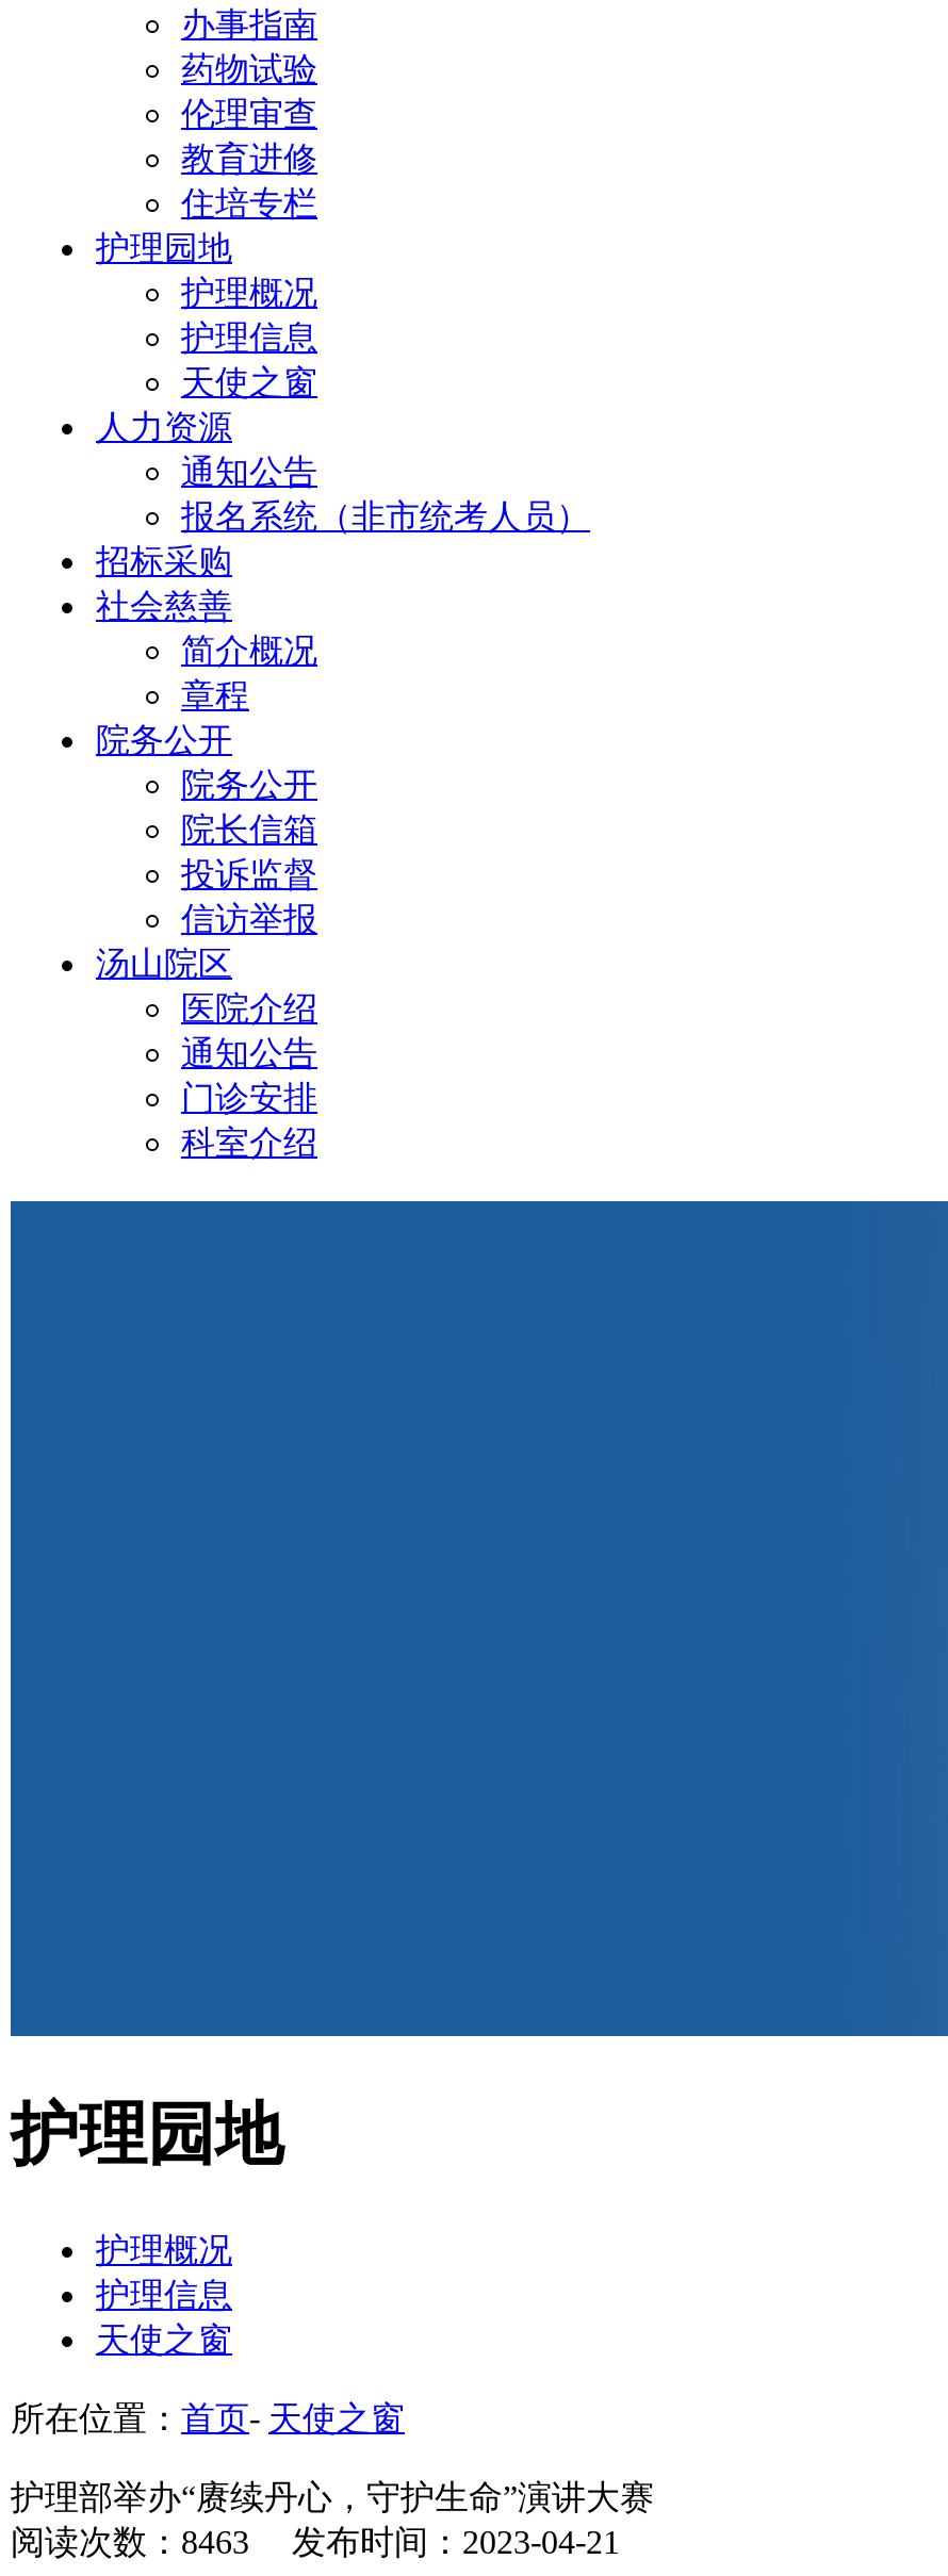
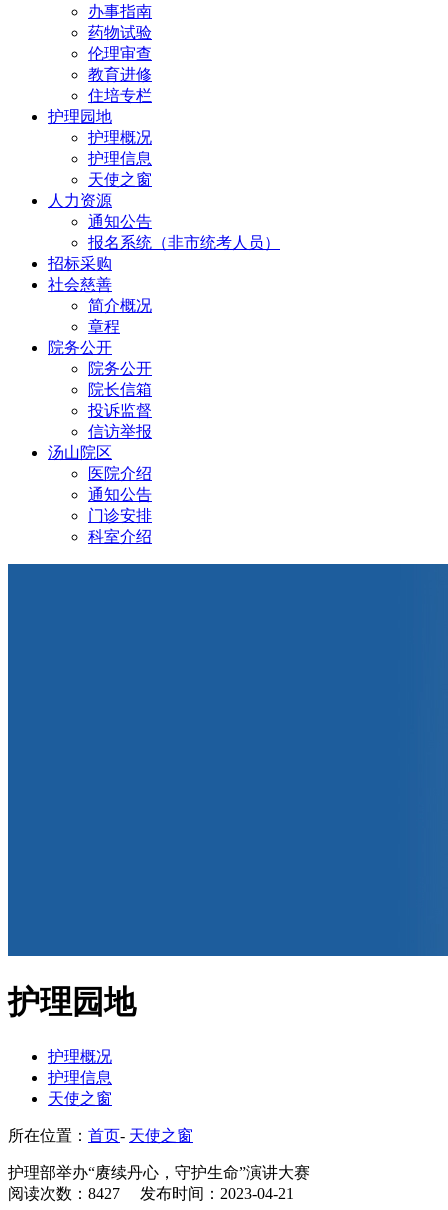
- 阅读次数：8463 发布时间：2023-04-21
+ 阅读次数：8427 发布时间：2023-04-21
